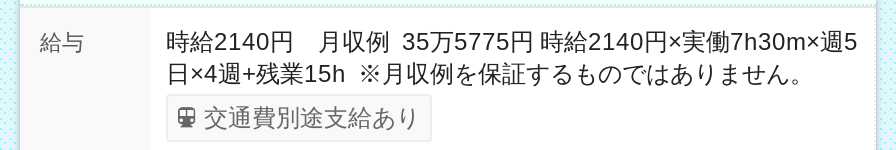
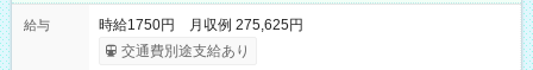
- 時給2140円 月収例 35万5775円 時給2140円×実働7h30m×週5
- 日×4週+残業15h ※月収例を保証するものではありません。
+ 時給1750円 月収例 275,625円
